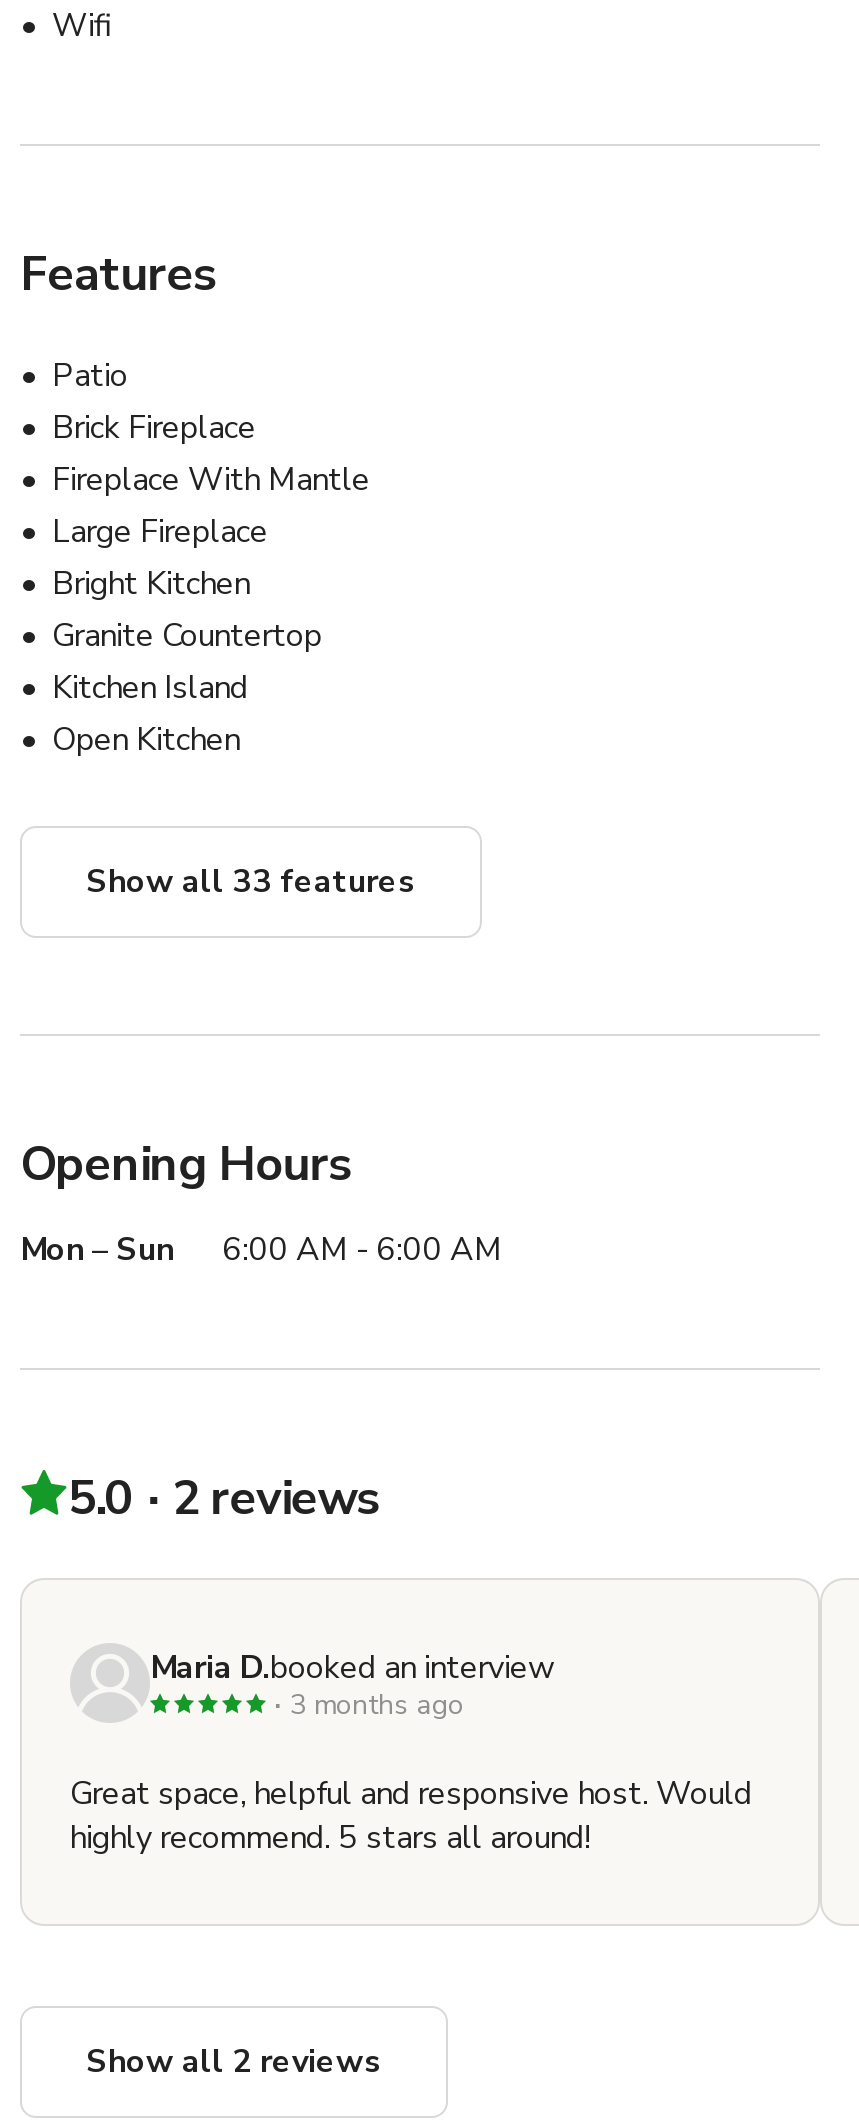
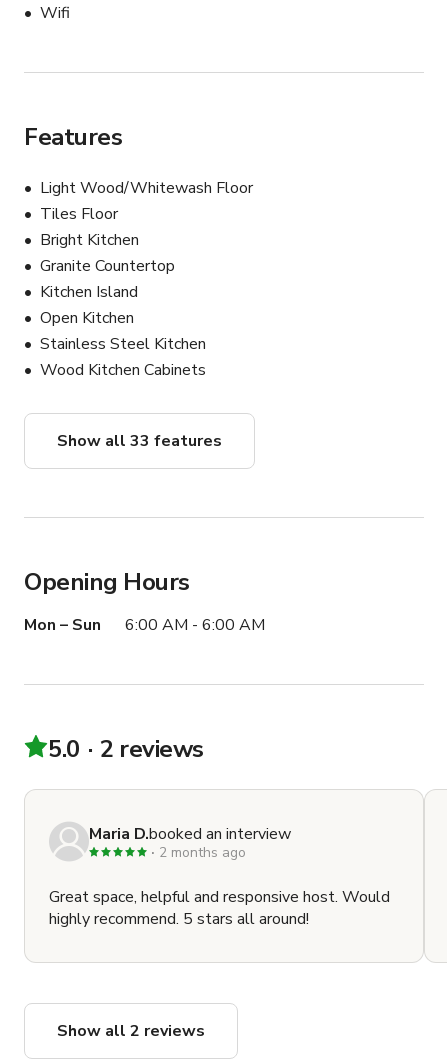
- Patio
- Brick Fireplace
- Fireplace With Mantle
- Large Fireplace
+ Light Wood/Whitewash Floor
+ Tiles Floor

moved up: Bright Kitchen | Granite Countertop | Kitchen Island | Open Kitchen

+ Stainless Steel Kitchen
+ Wood Kitchen Cabinets

- 3 months ago
+ 2 months ago
